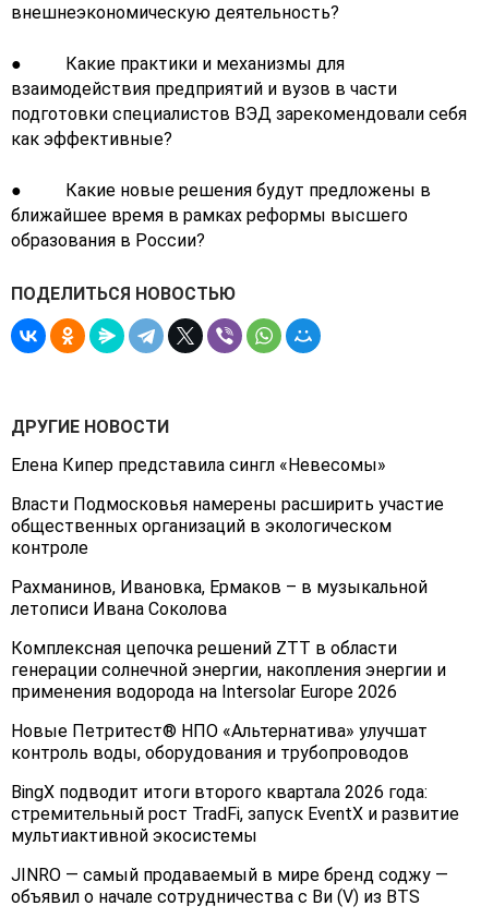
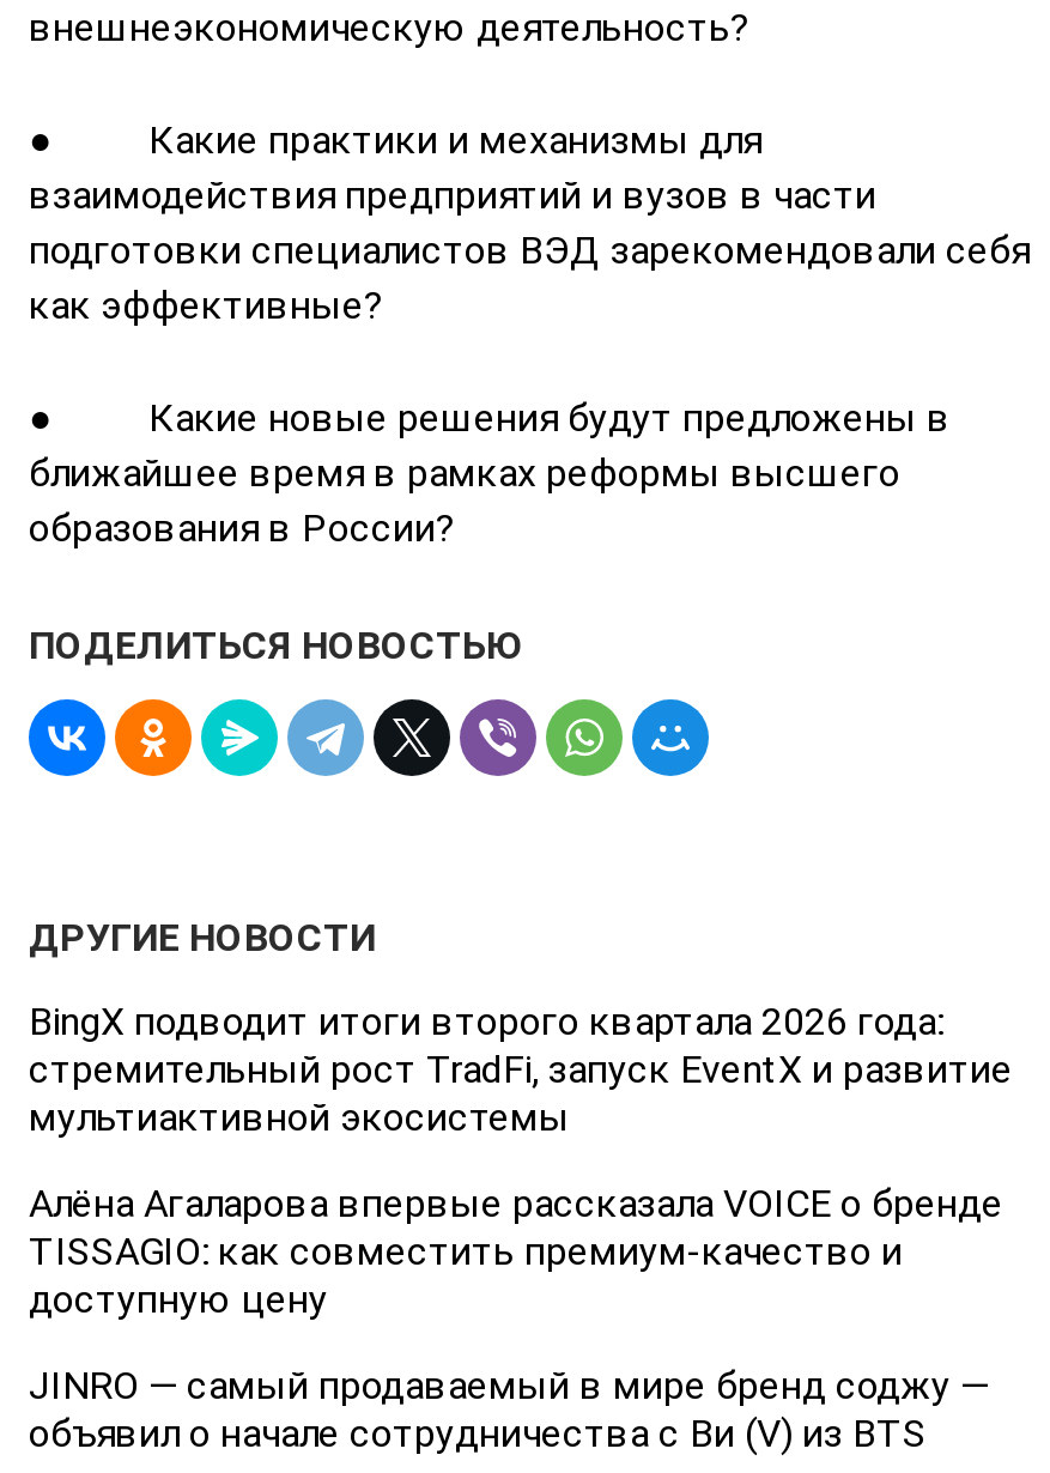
- Елена Кипер представила сингл «Невесомы»
- Власти Подмосковья намерены расширить участие
- общественных организаций в экологическом
- контроле
- Рахманинов, Ивановка, Ермаков – в музыкальной
- летописи Ивана Соколова
- Комплексная цепочка решений ZTT в области
- генерации солнечной энергии, накопления энергии и
- применения водорода на Intersolar Europe 2026
- Новые Петритест® НПО «Альтернатива» улучшат
- контроль воды, оборудования и трубопроводов

moved up: BingX подводит итоги второго квартала 2026 года: | стремительный рост TradFi, запуск EventX и развитие | мультиактивной экосистемы

+ Алёна Агаларова впервые рассказала VOICE о бренде
+ TISSAGIO: как совместить премиум‑качество и
+ доступную цену
